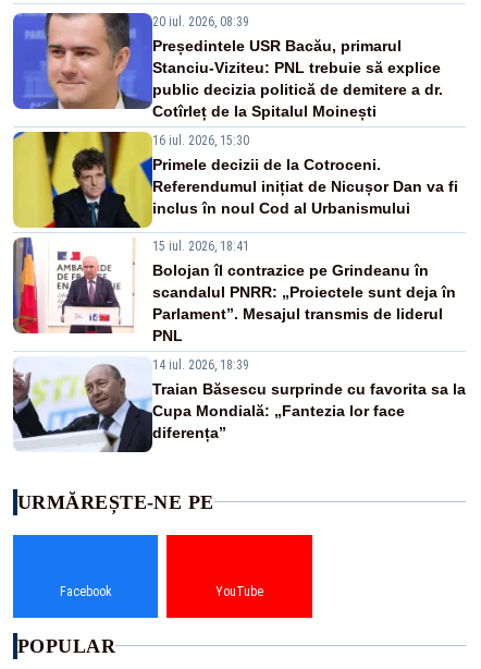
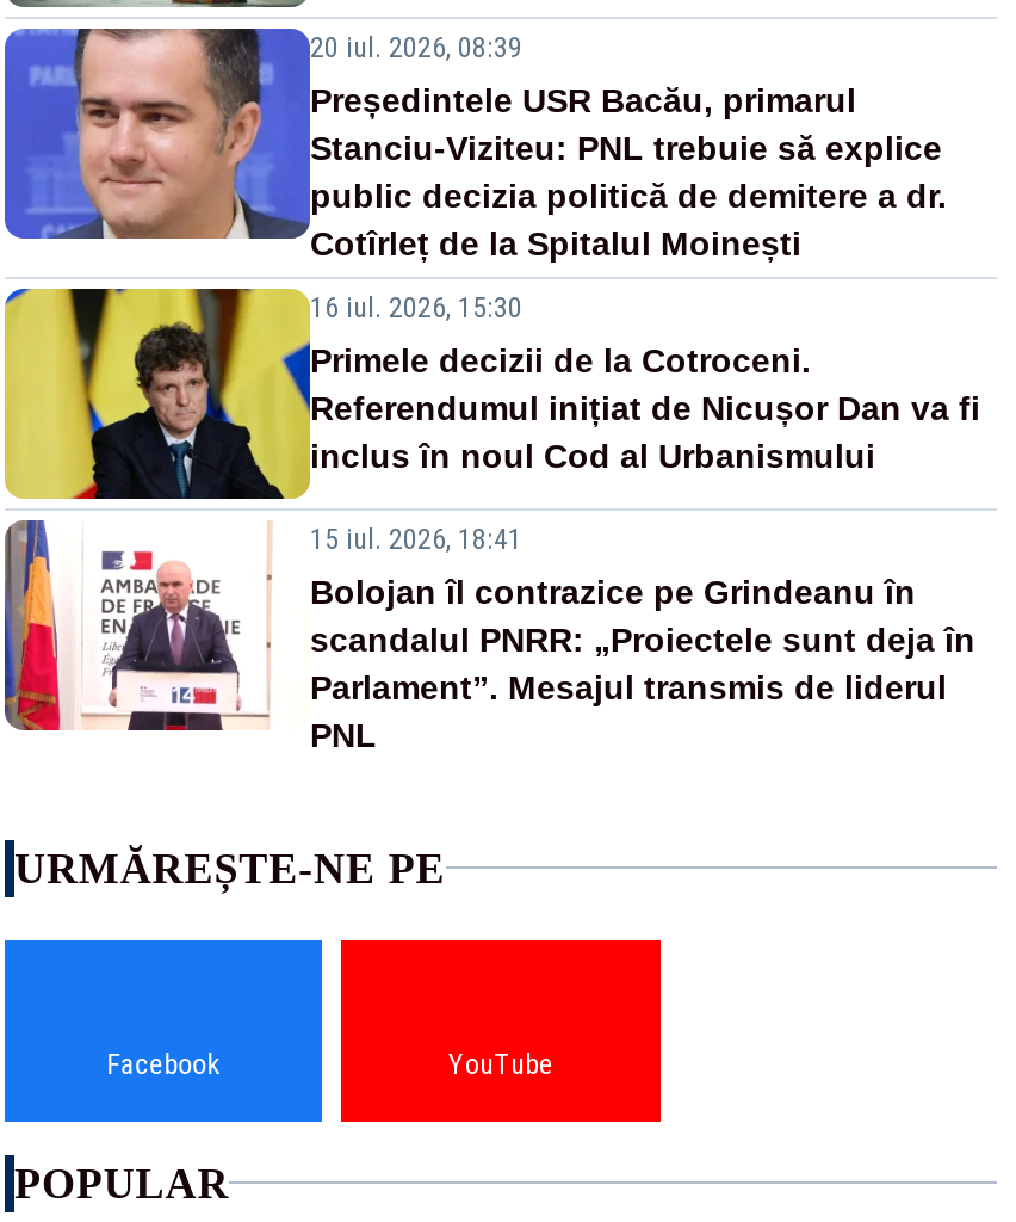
- [image]
- 14 iul. 2026, 18:39
- Traian Băsescu surprinde cu favorita sa la
- Cupa Mondială: „Fantezia lor face
- diferența”
